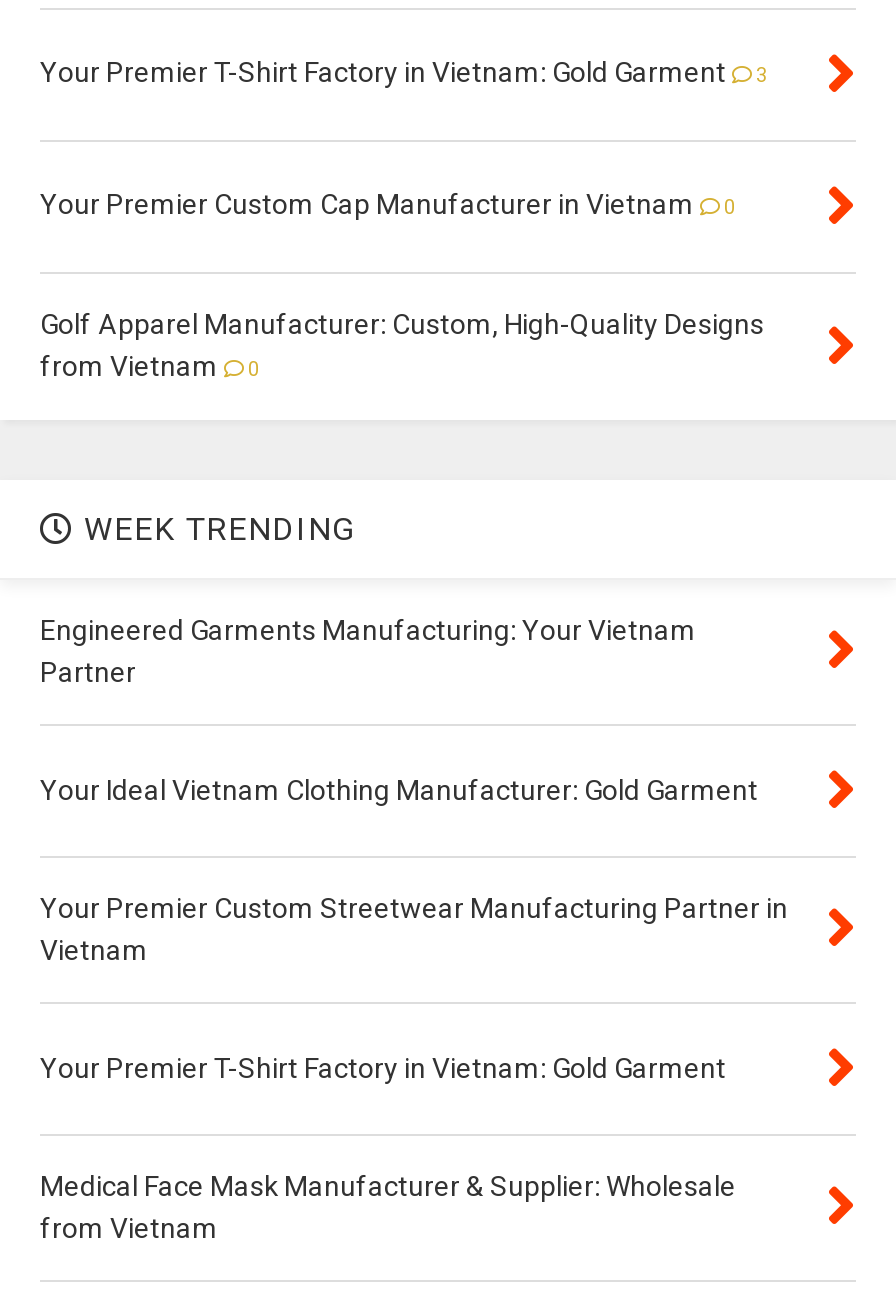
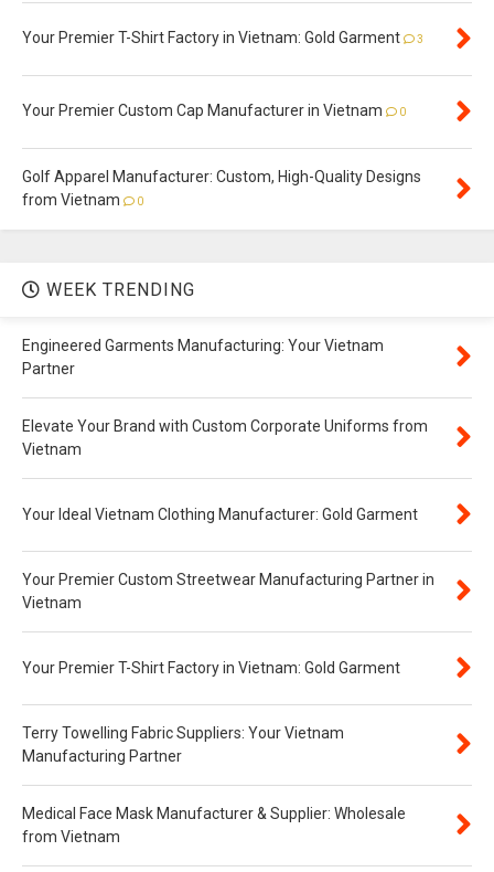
+ Elevate Your Brand with Custom Corporate Uniforms from
+ Vietnam

+ Terry Towelling Fabric Suppliers: Your Vietnam
+ Manufacturing Partner
